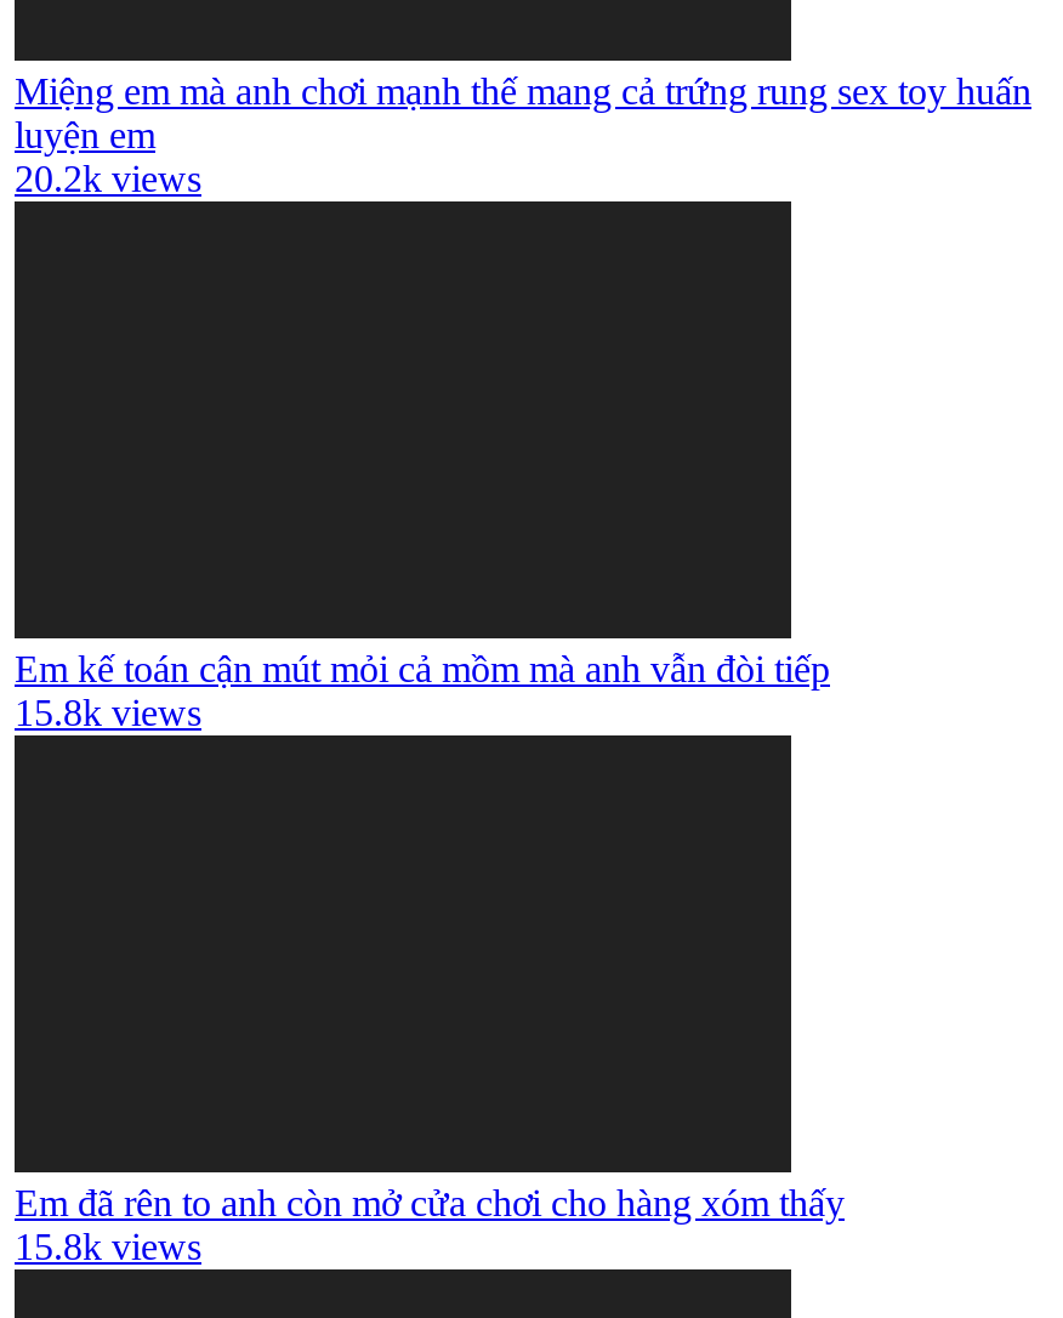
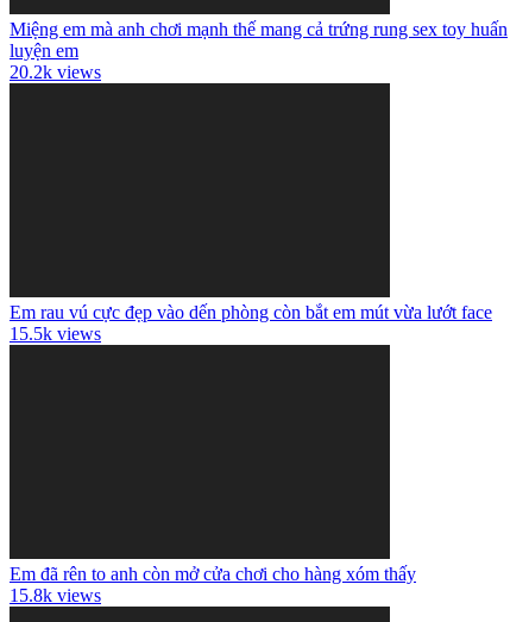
- Em kế toán cận mút mỏi cả mồm mà anh vẫn đòi tiếp
- 15.8k views
+ Em rau vú cực đẹp vào dến phòng còn bắt em mút vừa lướt face
+ 15.5k views
